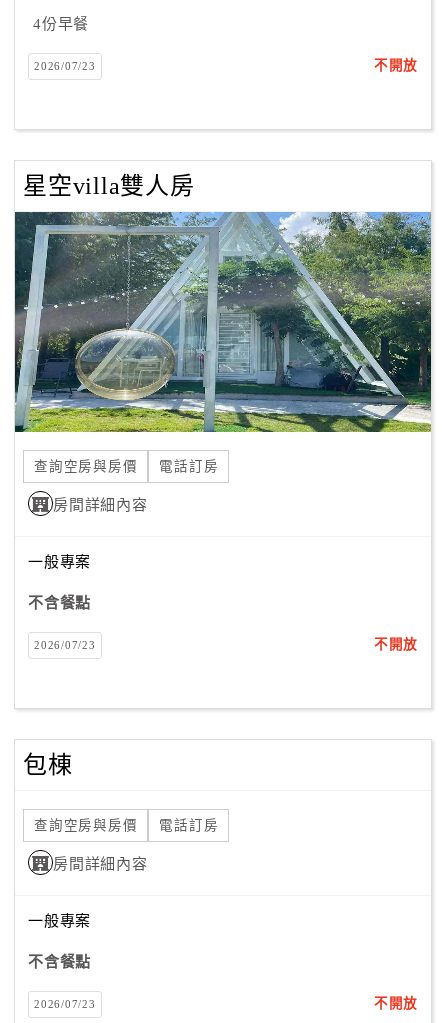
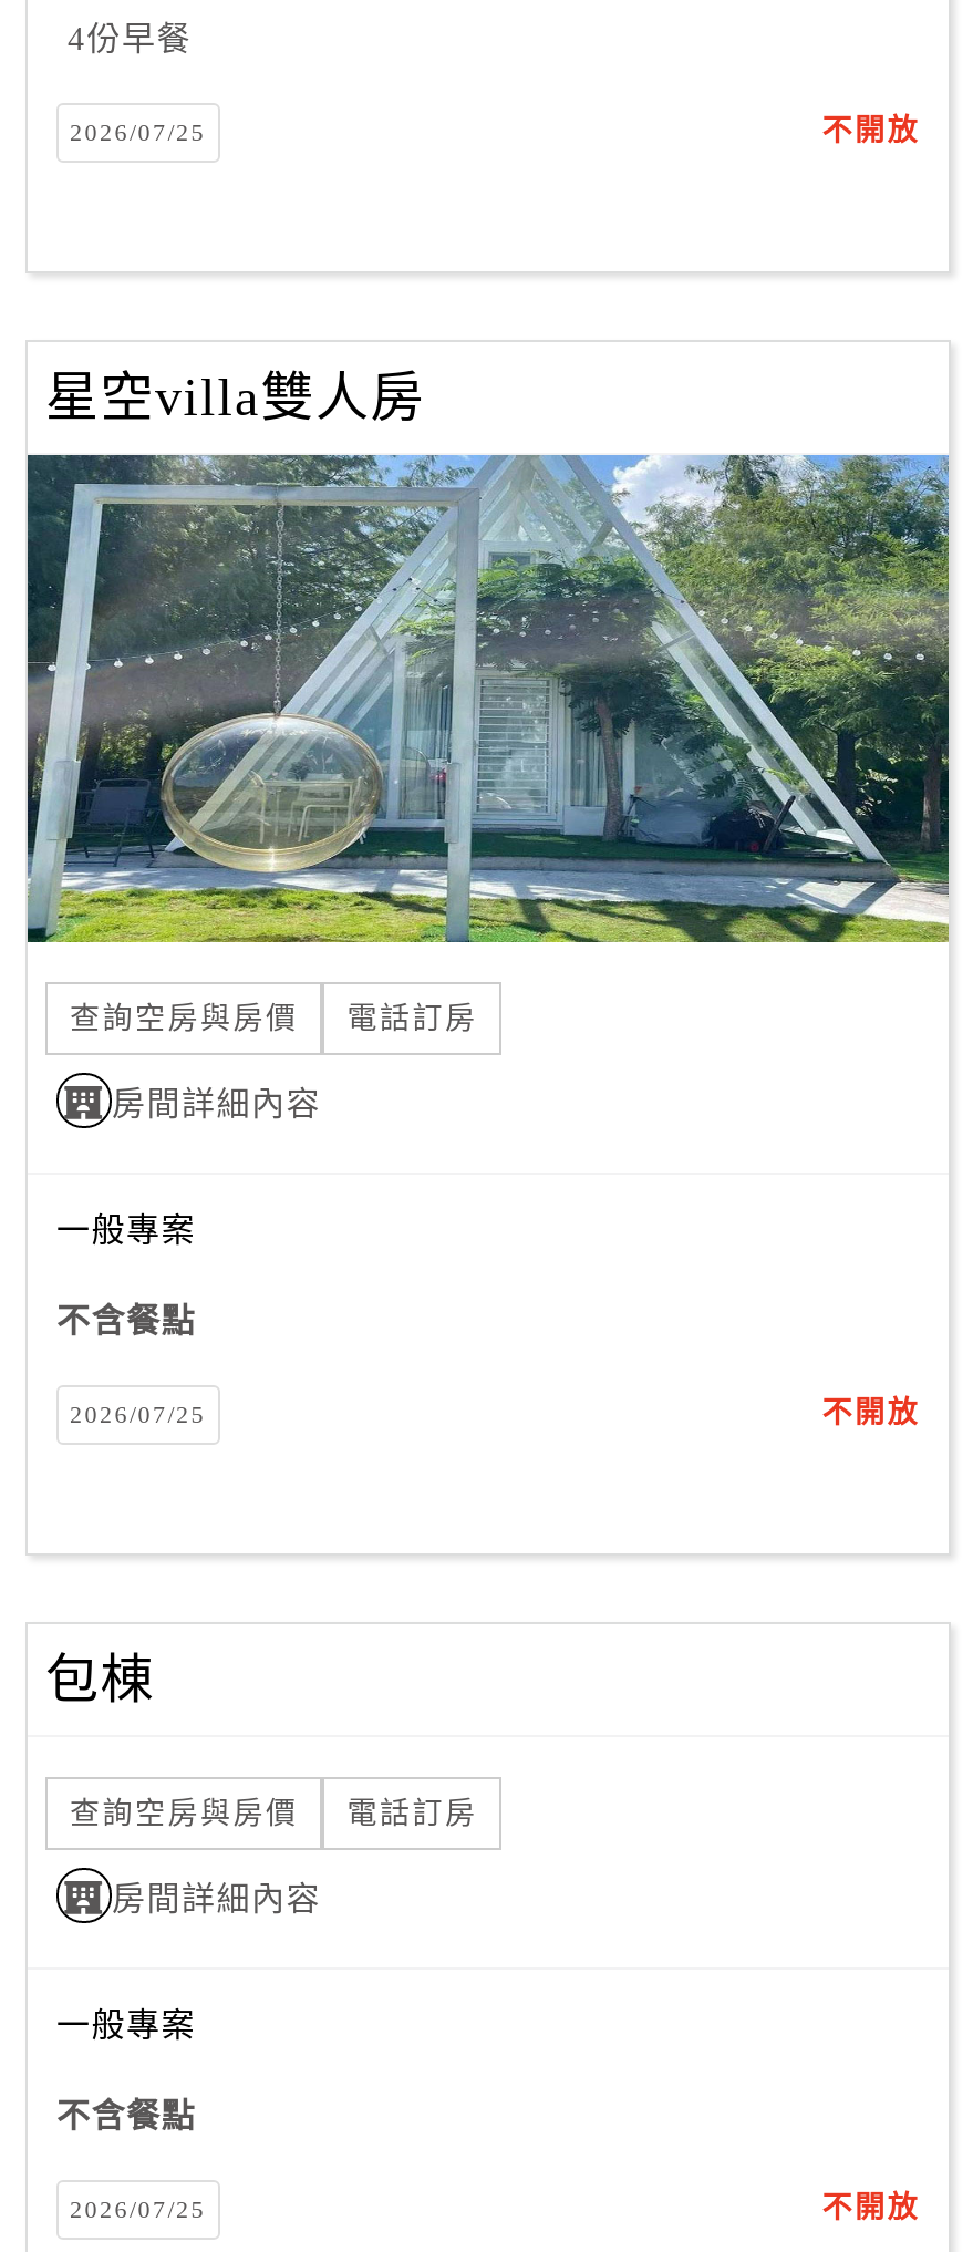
- 2026/07/23
+ 2026/07/25

- 2026/07/23
+ 2026/07/25

- 2026/07/23
+ 2026/07/25
